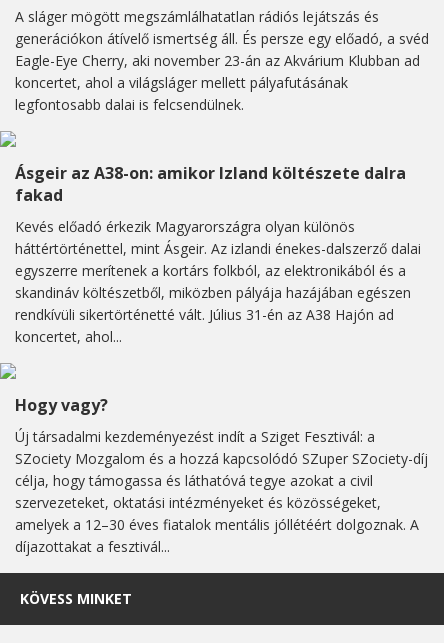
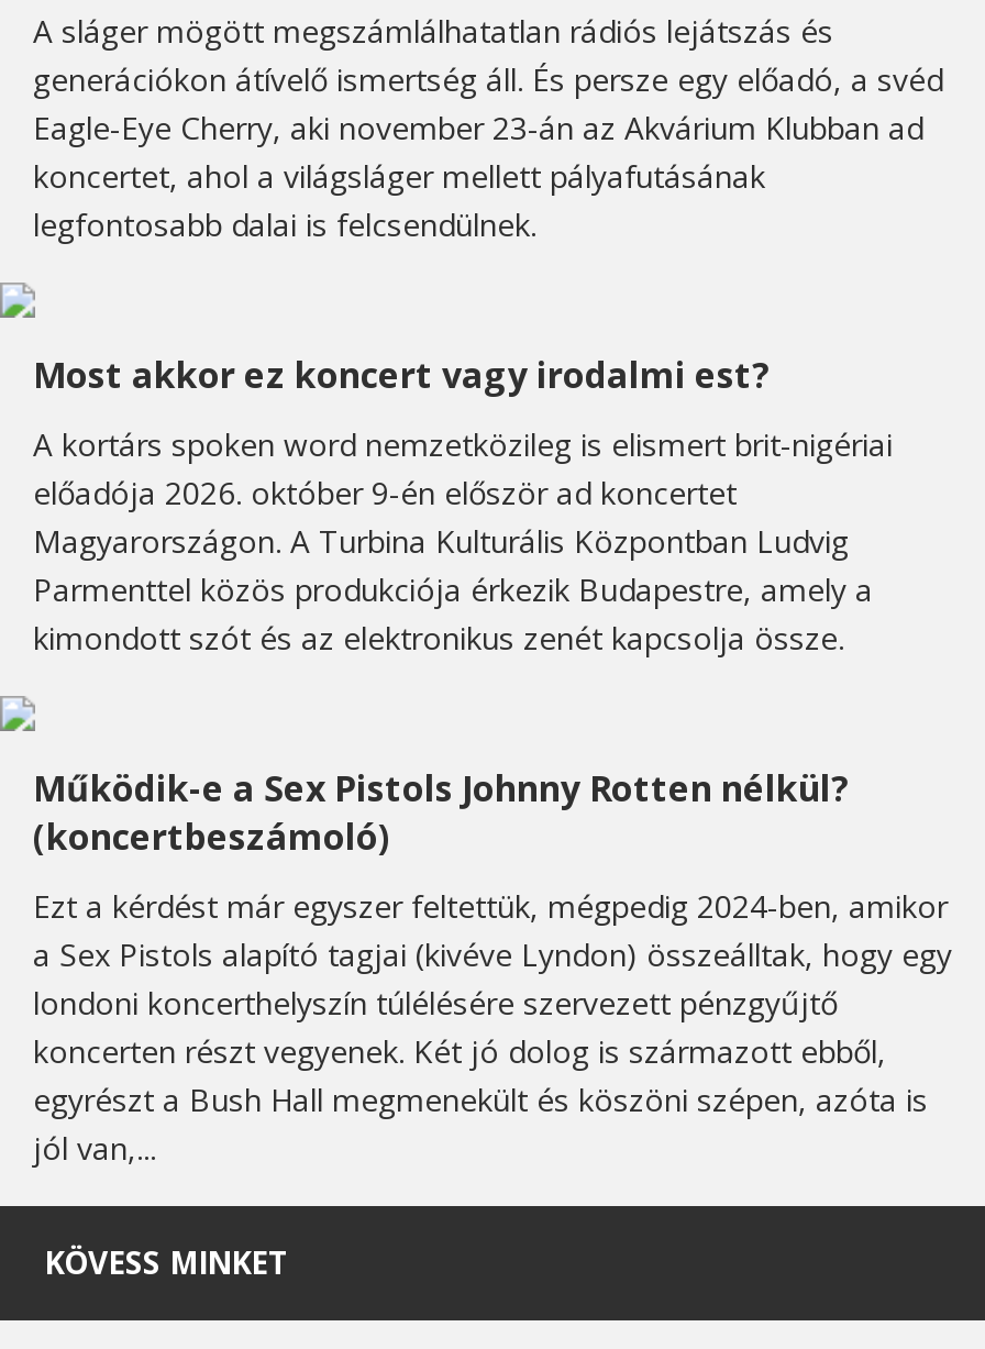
- Ásgeir az A38-on: amikor Izland költészete dalra
- fakad
+ Most akkor ez koncert vagy irodalmi est?

- Kevés előadó érkezik Magyarországra olyan különös
- háttértörténettel, mint Ásgeir. Az izlandi énekes-dalszerző dalai
- egyszerre merítenek a kortárs folkból, az elektronikából és a
- skandináv költészetből, miközben pályája hazájában egészen
- rendkívüli sikertörténetté vált. Július 31-én az A38 Hajón ad
- koncertet, ahol...
+ A kortárs spoken word nemzetközileg is elismert brit-nigériai
+ előadója 2026. október 9-én először ad koncertet
+ Magyarországon. A Turbina Kulturális Központban Ludvig
+ Parmenttel közös produkciója érkezik Budapestre, amely a
+ kimondott szót és az elektronikus zenét kapcsolja össze.

- Hogy vagy?
+ Működik-e a Sex Pistols Johnny Rotten nélkül?
+ (koncertbeszámoló)

- Új társadalmi kezdeményezést indít a Sziget Fesztivál: a
- SZociety Mozgalom és a hozzá kapcsolódó SZuper SZociety-díj
- célja, hogy támogassa és láthatóvá tegye azokat a civil
- szervezeteket, oktatási intézményeket és közösségeket,
- amelyek a 12–30 éves fiatalok mentális jóllétéért dolgoznak. A
- díjazottakat a fesztivál...
+ Ezt a kérdést már egyszer feltettük, mégpedig 2024-ben, amikor
+ a Sex Pistols alapító tagjai (kivéve Lyndon) összeálltak, hogy egy
+ londoni koncerthelyszín túlélésére szervezett pénzgyűjtő
+ koncerten részt vegyenek. Két jó dolog is származott ebből,
+ egyrészt a Bush Hall megmenekült és köszöni szépen, azóta is
+ jól van,...
